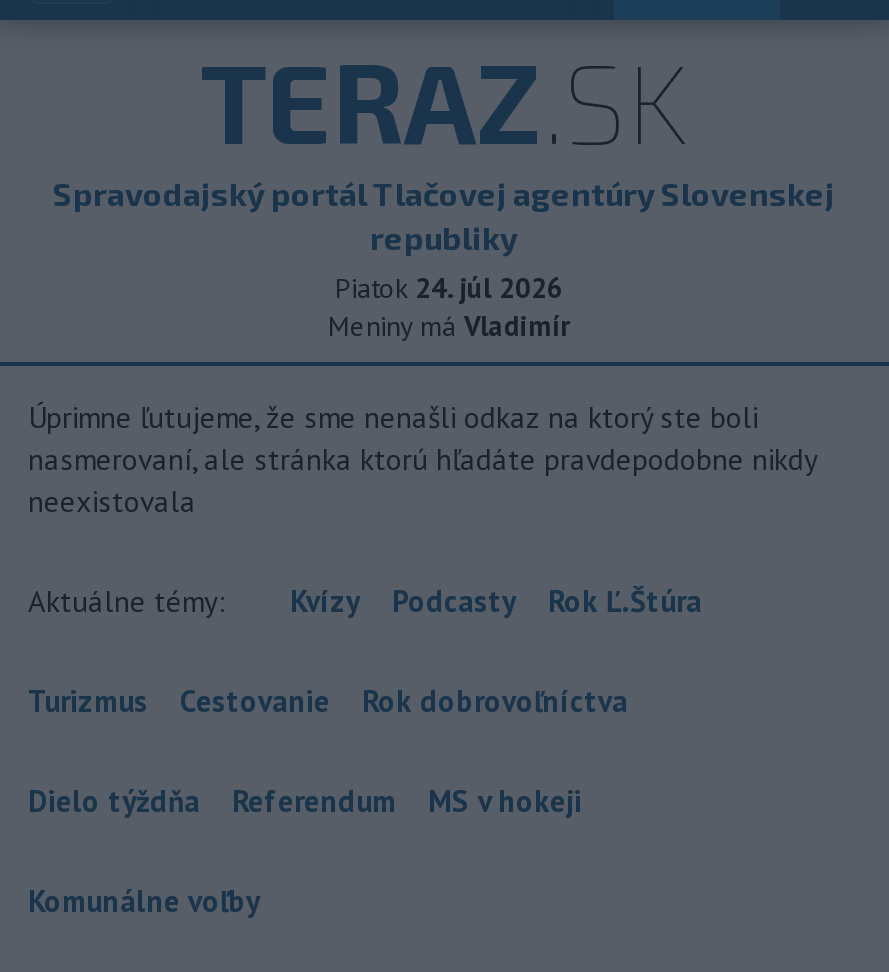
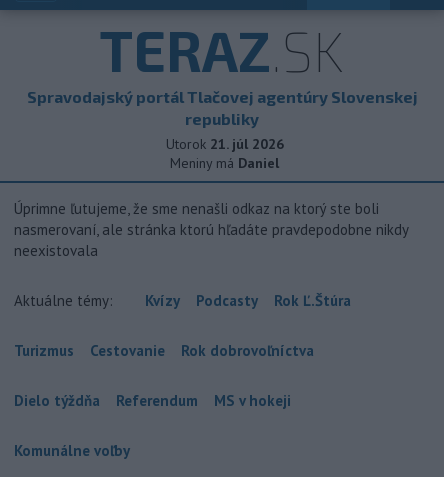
- Piatok 24. júl 2026
+ Utorok 21. júl 2026

- Meniny má Vladimír
+ Meniny má Daniel
